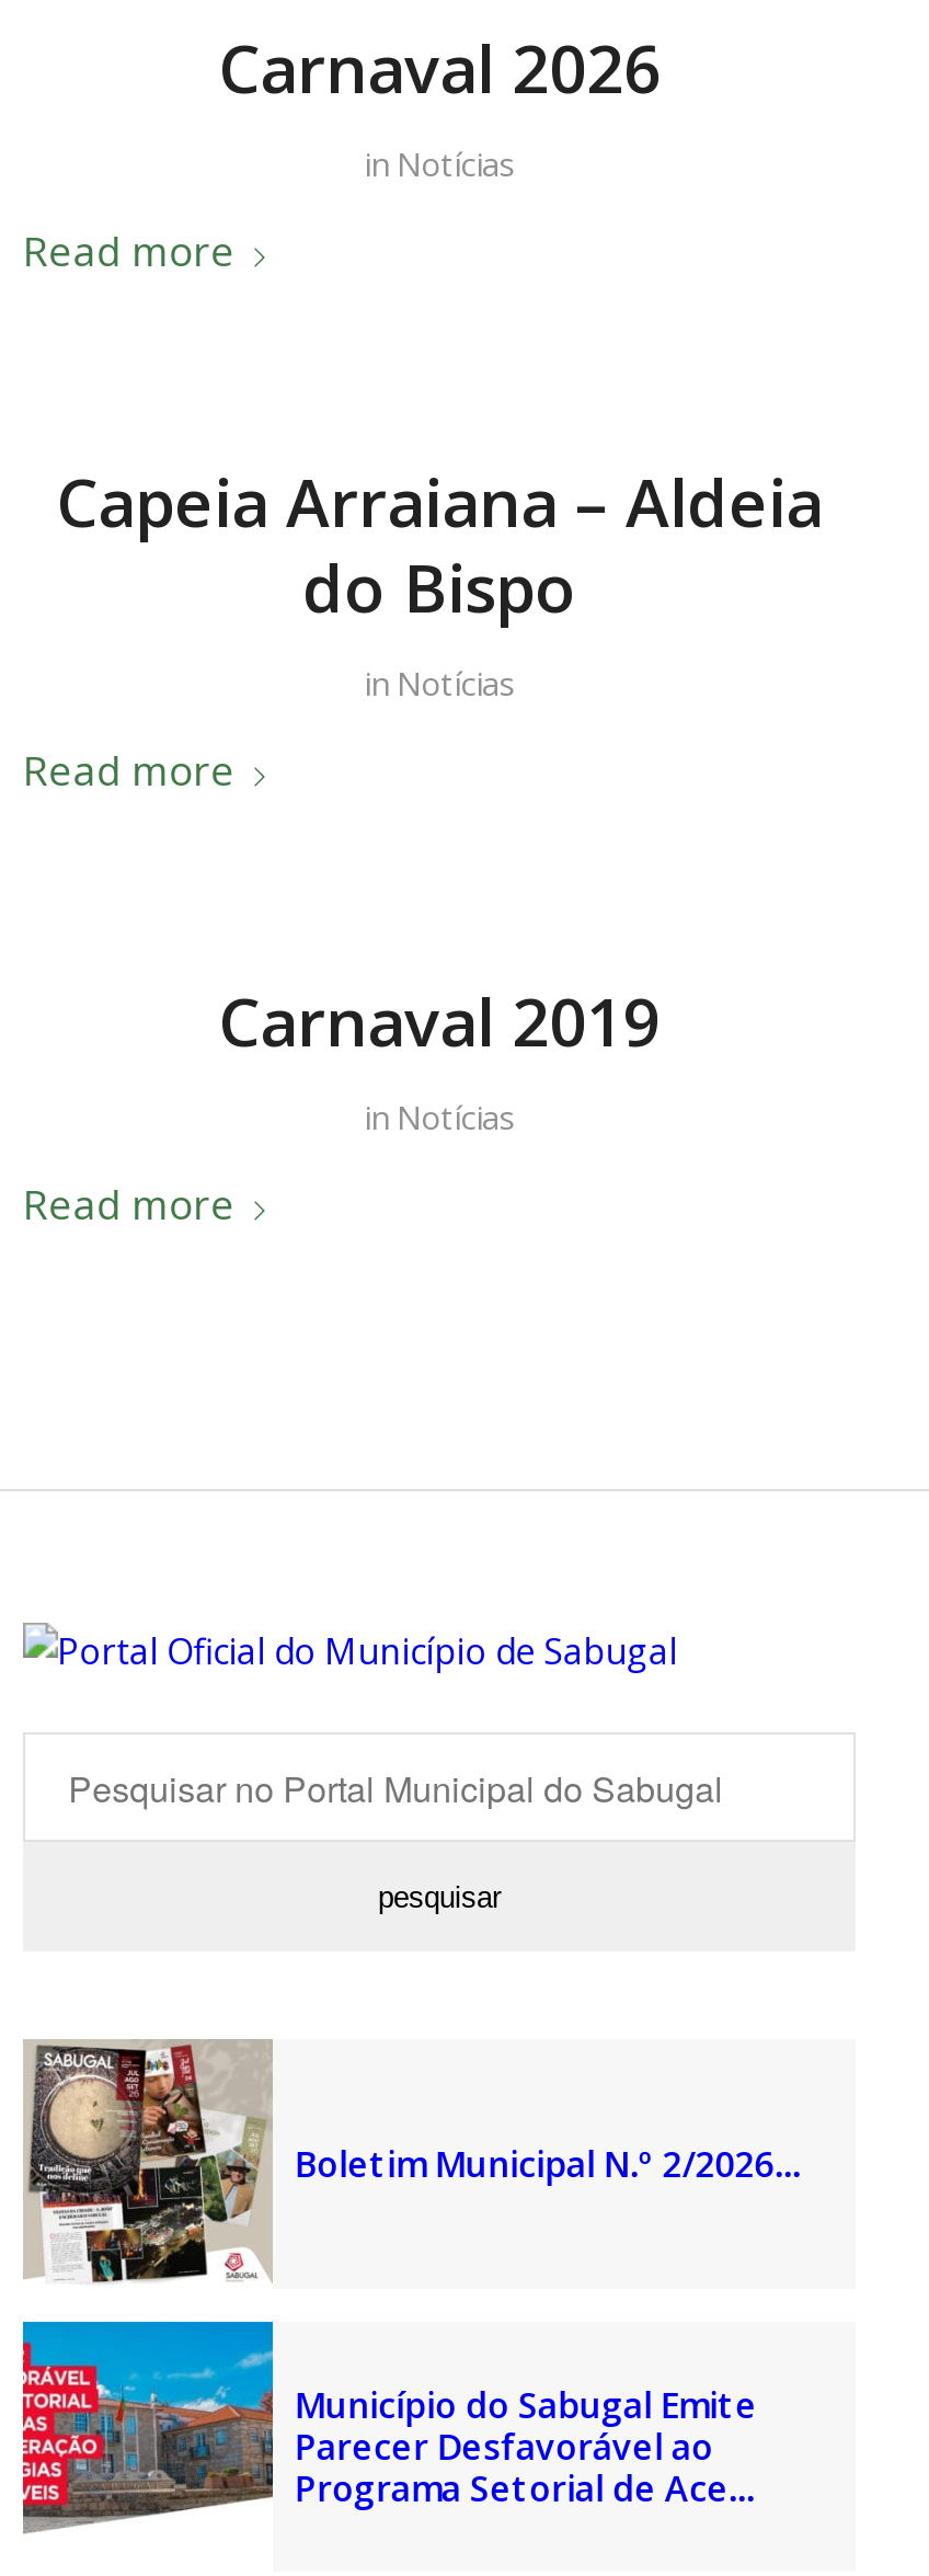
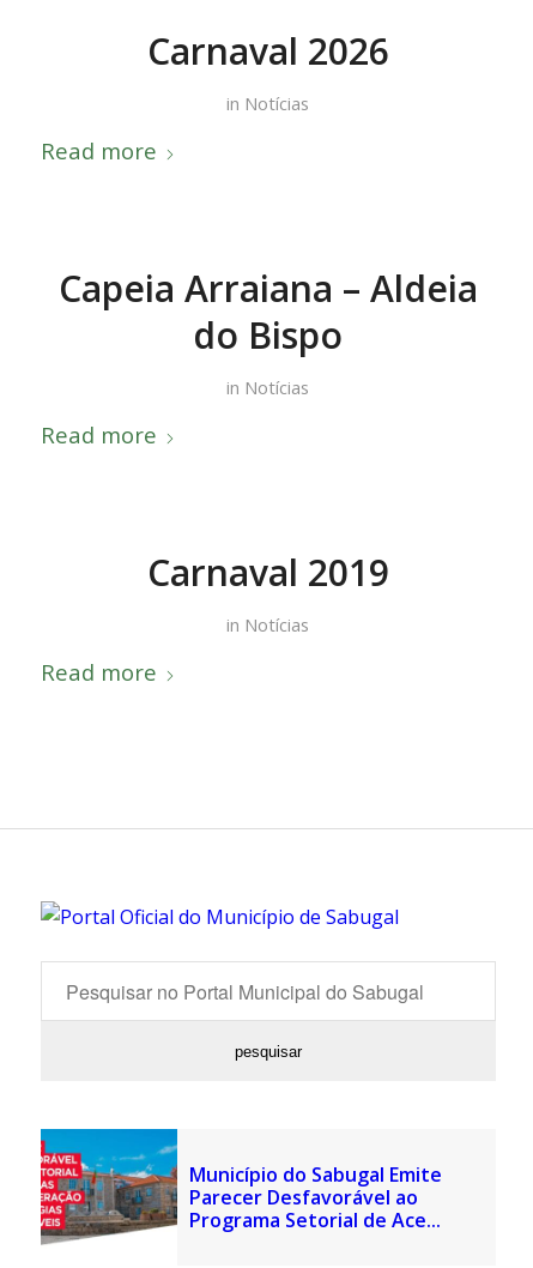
- [image]
- Boletim Municipal N.º 2/2026...
